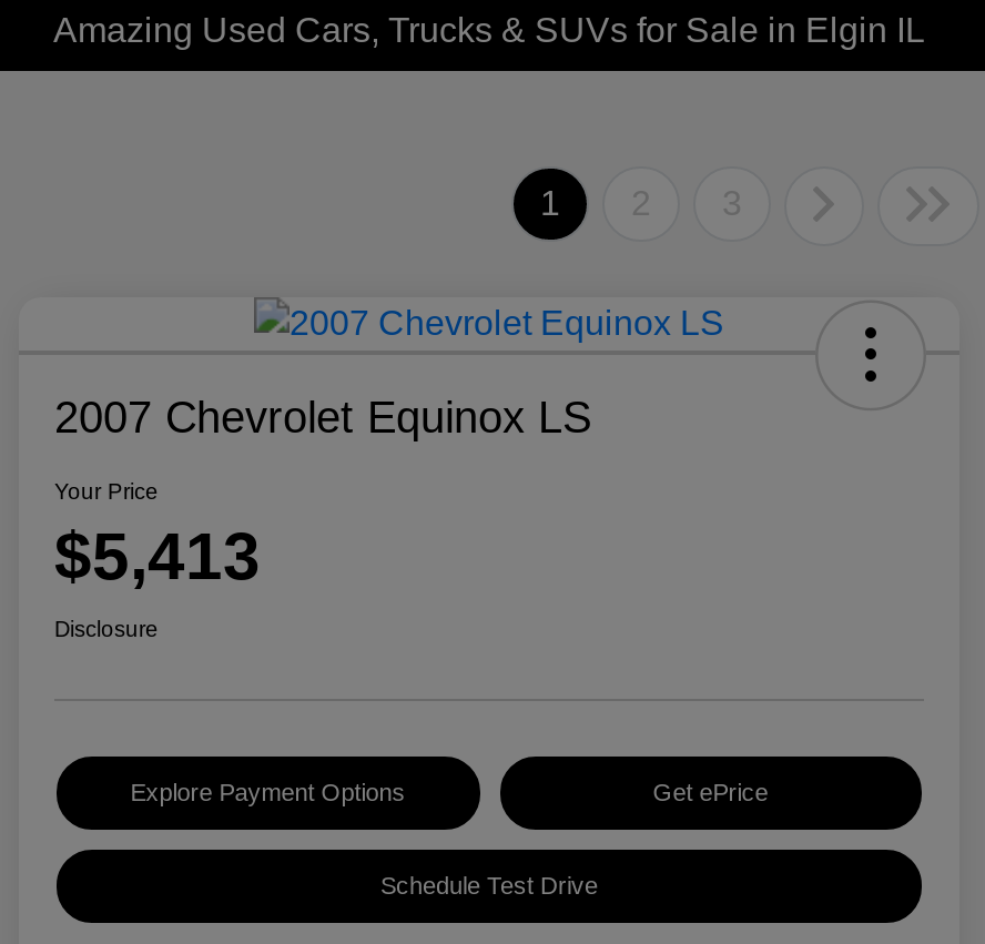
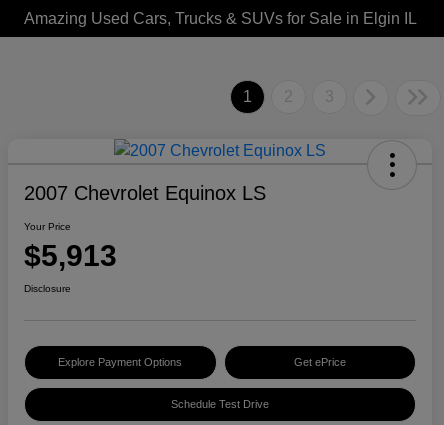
- $5,413
+ $5,913
